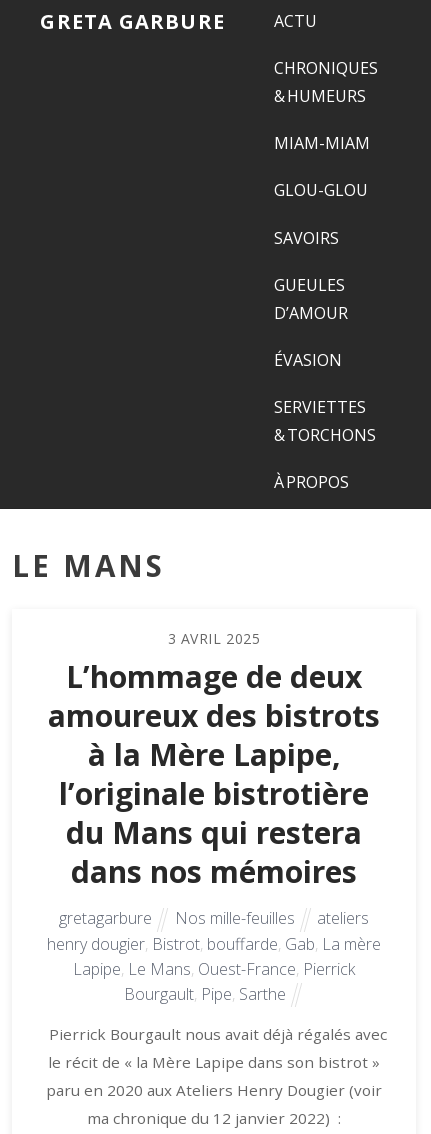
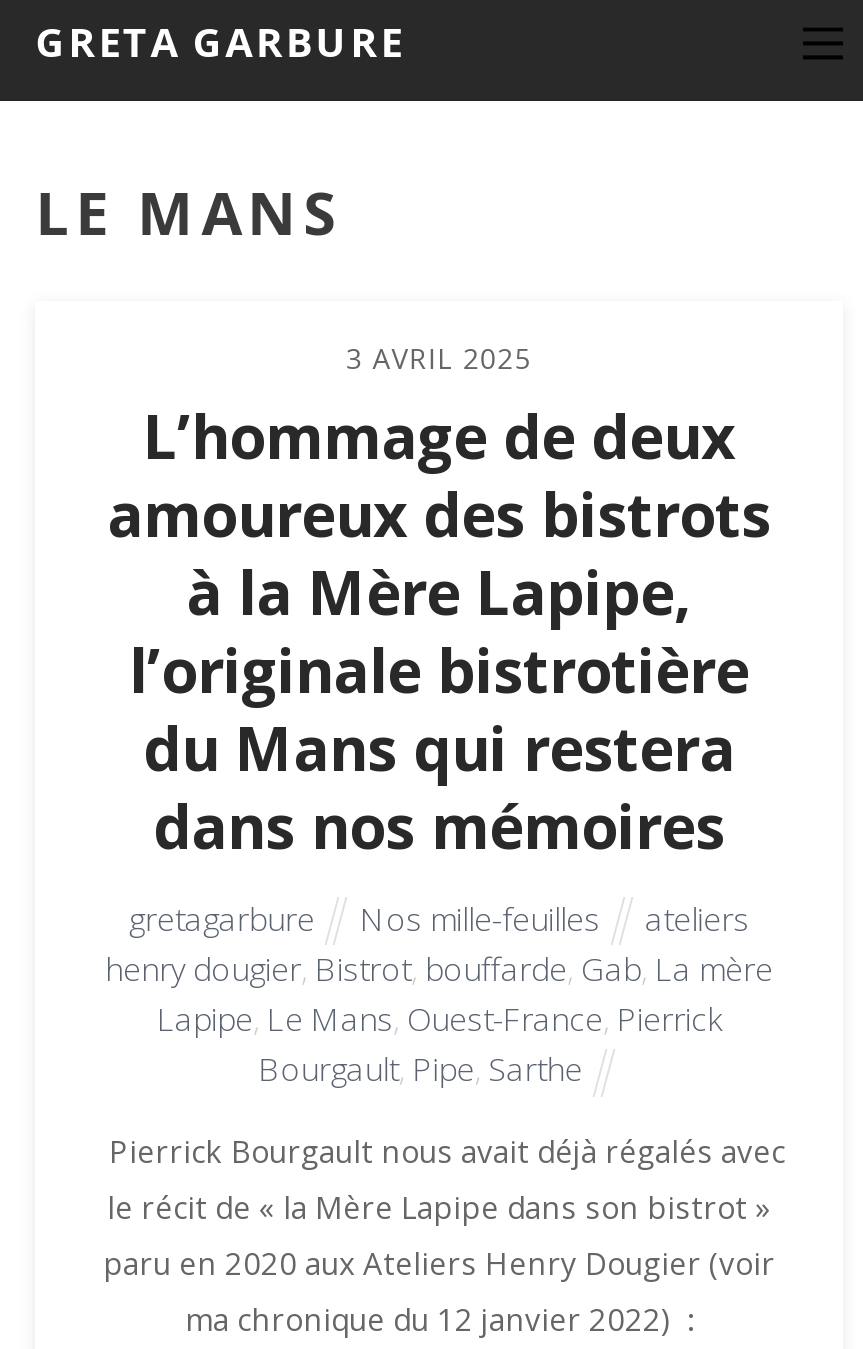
- ACTU
- CHRONIQUES
- & HUMEURS
- MIAM-MIAM
- GLOU-GLOU
- SAVOIRS
- GUEULES
- D’AMOUR
- ÉVASION
- SERVIETTES
- & TORCHONS
- À PROPOS
